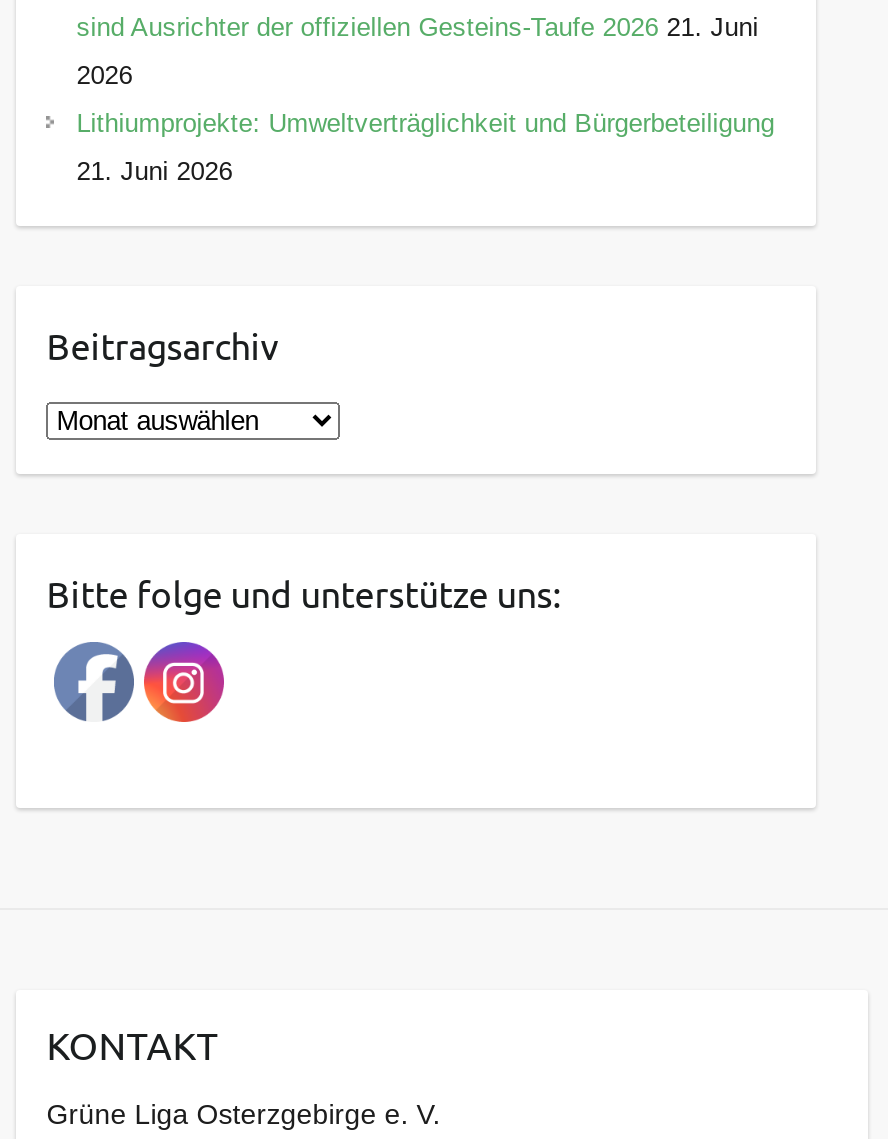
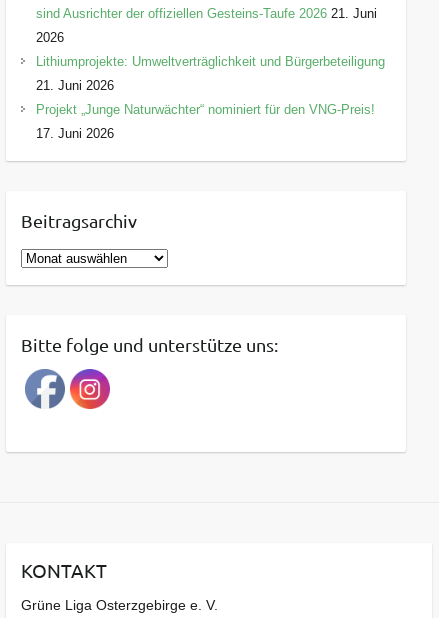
+ Projekt „Junge Naturwächter“ nominiert für den VNG-Preis!
+ 17. Juni 2026
